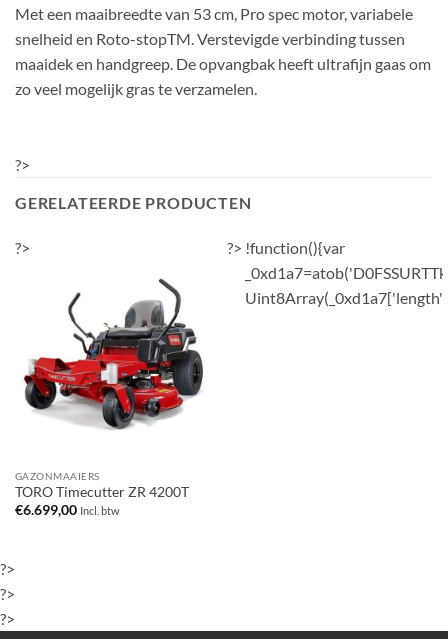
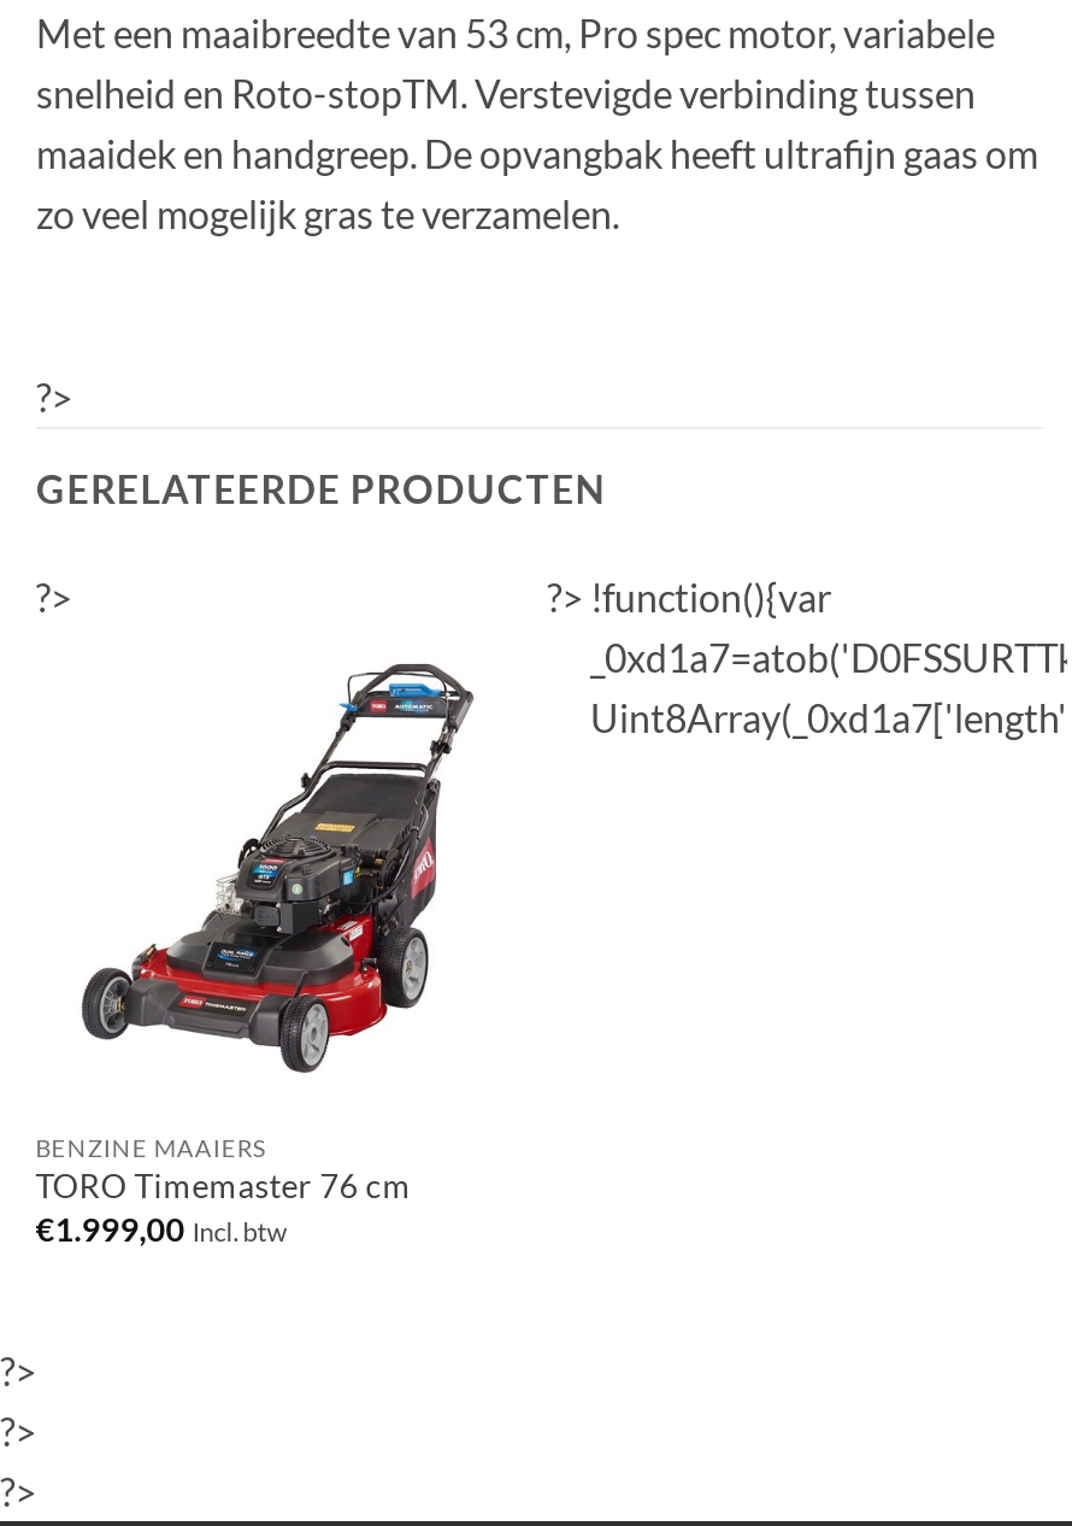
- [image]
- GAZONMAAIERS
- TORO Timecutter ZR 4200T
- €6.699,00 Incl. btw
+ [image]
+ BENZINE MAAIERS
+ TORO Timemaster 76 cm
+ €1.999,00 Incl. btw
